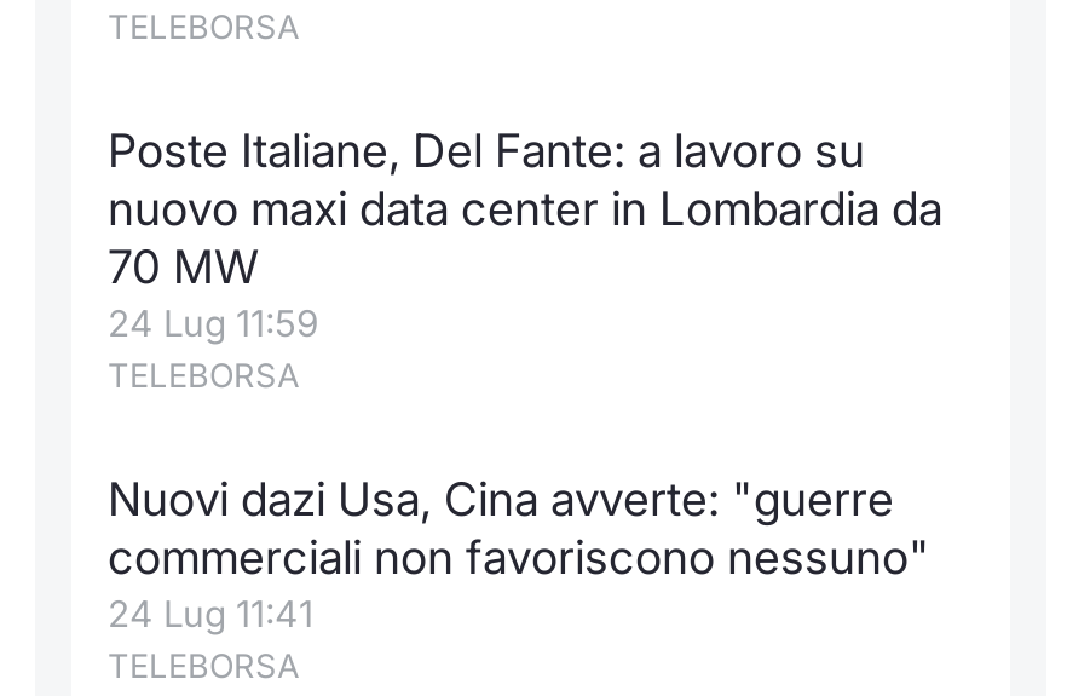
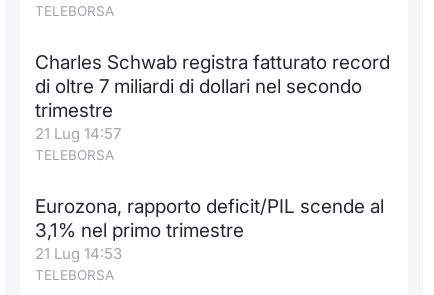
- Poste Italiane, Del Fante: a lavoro su
- nuovo maxi data center in Lombardia da
- 70 MW
- 24 Lug 11:59
+ Charles Schwab registra fatturato record
+ di oltre 7 miliardi di dollari nel secondo
+ trimestre
+ 21 Lug 14:57

- Nuovi dazi Usa, Cina avverte: "guerre
- commerciali non favoriscono nessuno"
- 24 Lug 11:41
+ Eurozona, rapporto deficit/PIL scende al
+ 3,1% nel primo trimestre
+ 21 Lug 14:53
